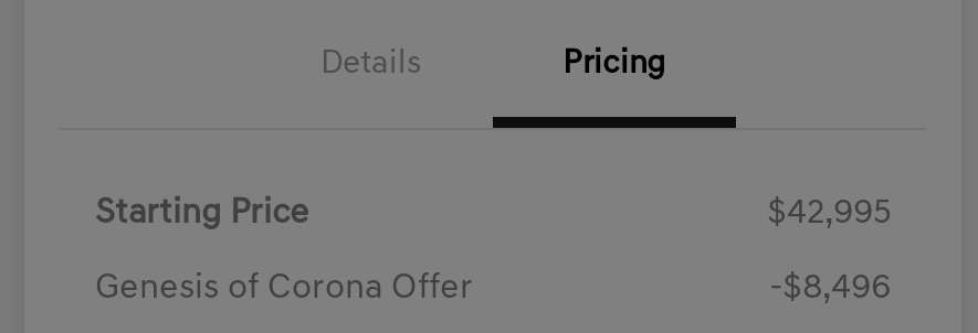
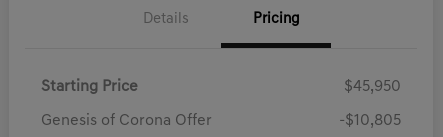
- $42,995
+ $45,950

- -$8,496
+ -$10,805
